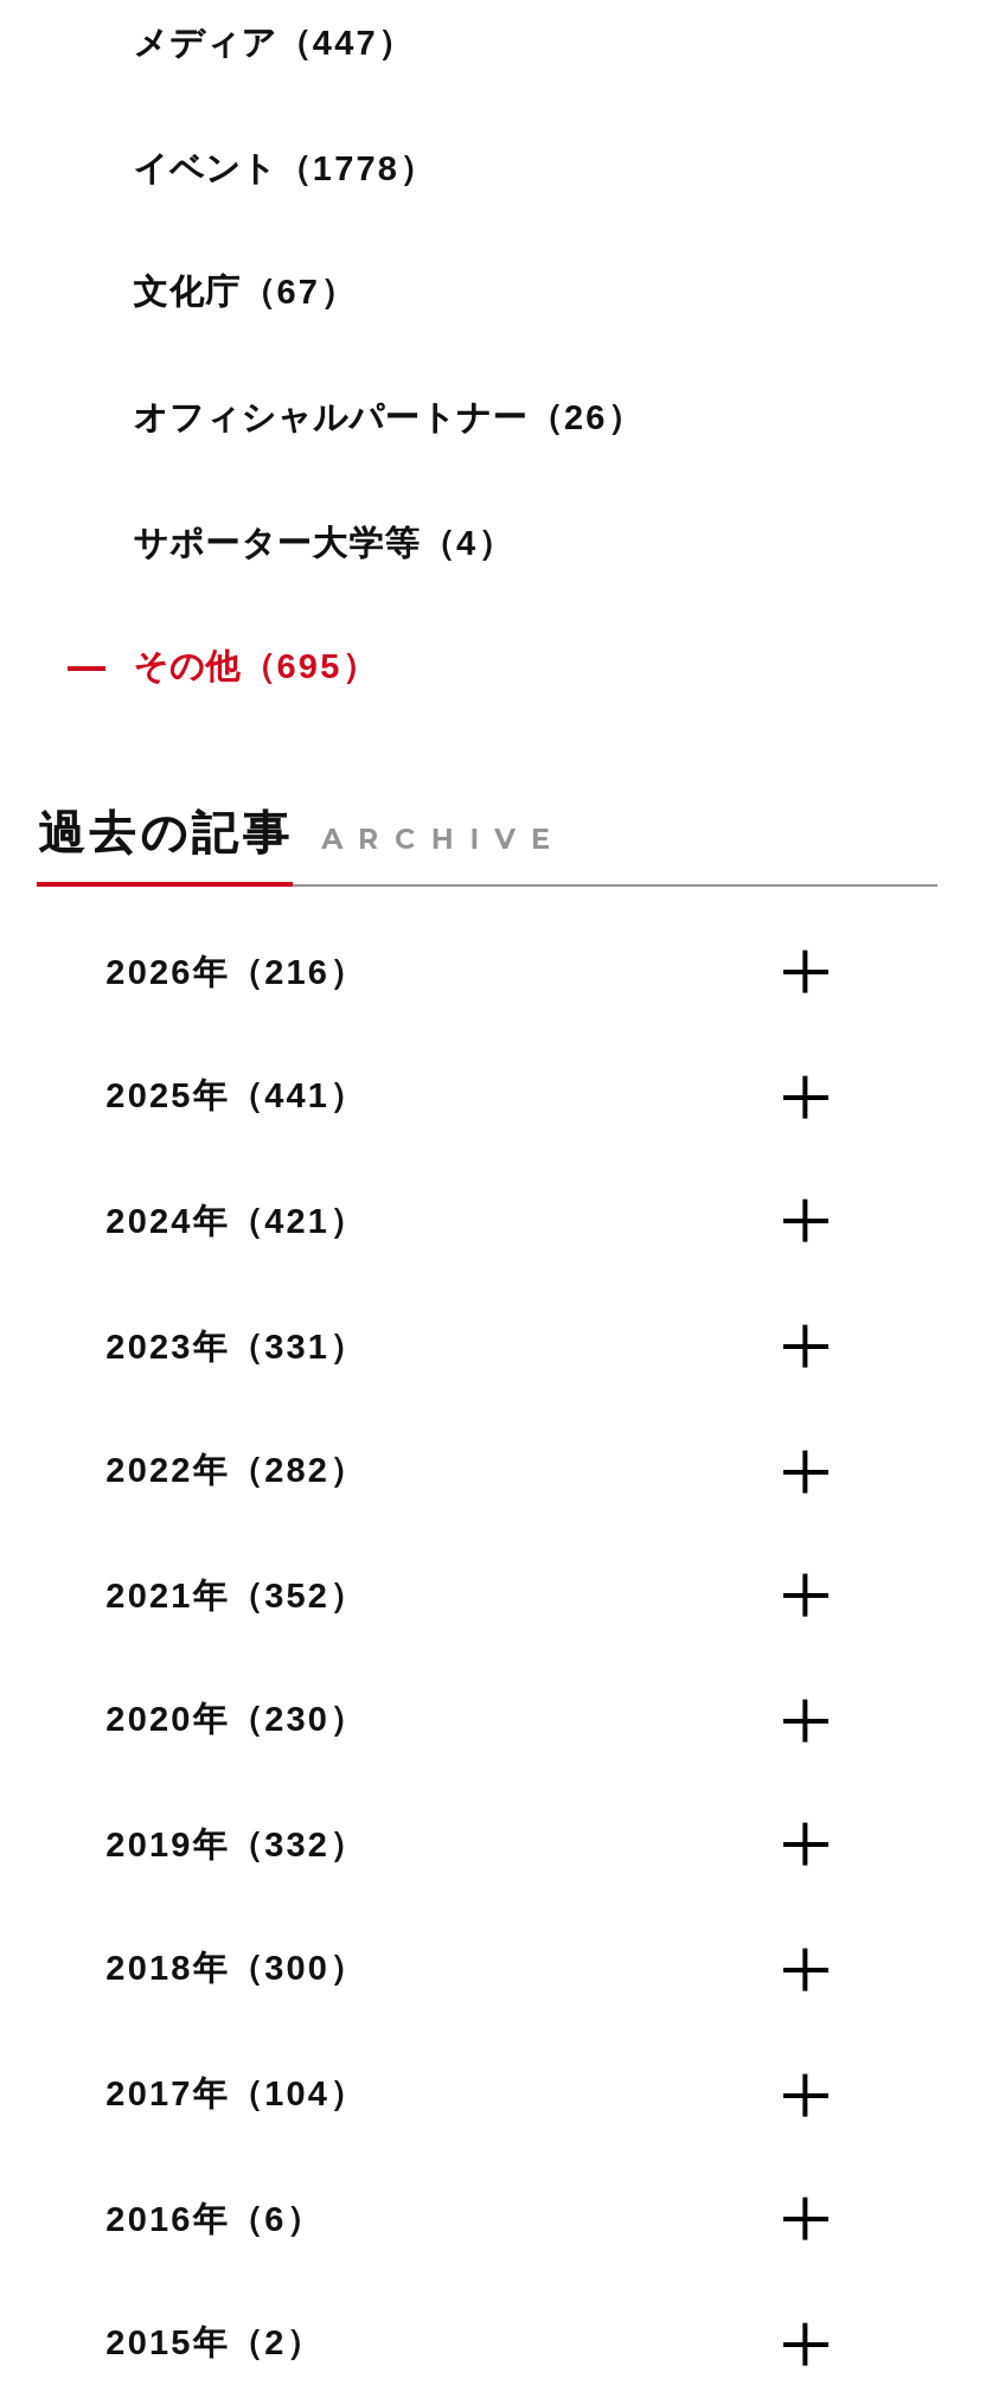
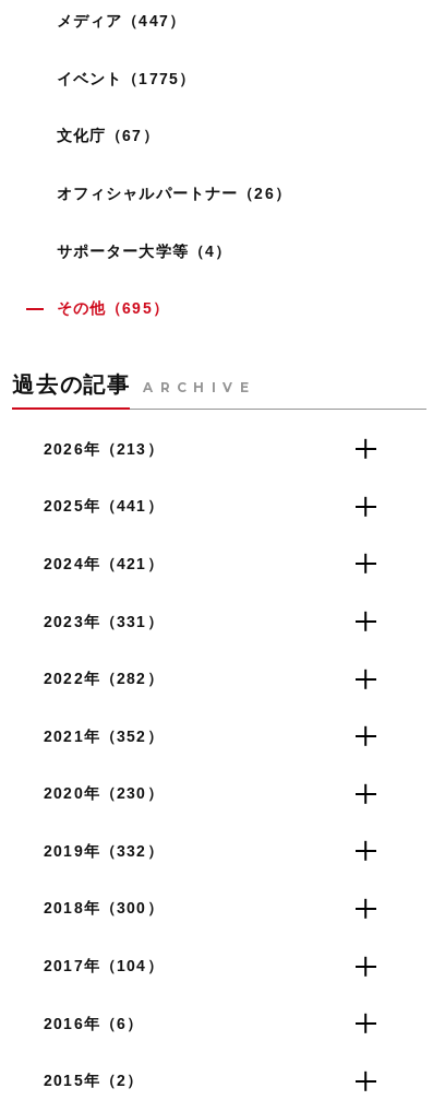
- イベント（1778）
+ イベント（1775）

- 2026年（216）
+ 2026年（213）
